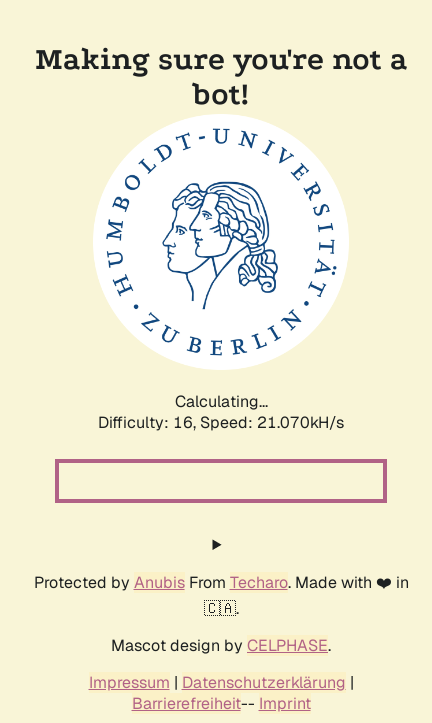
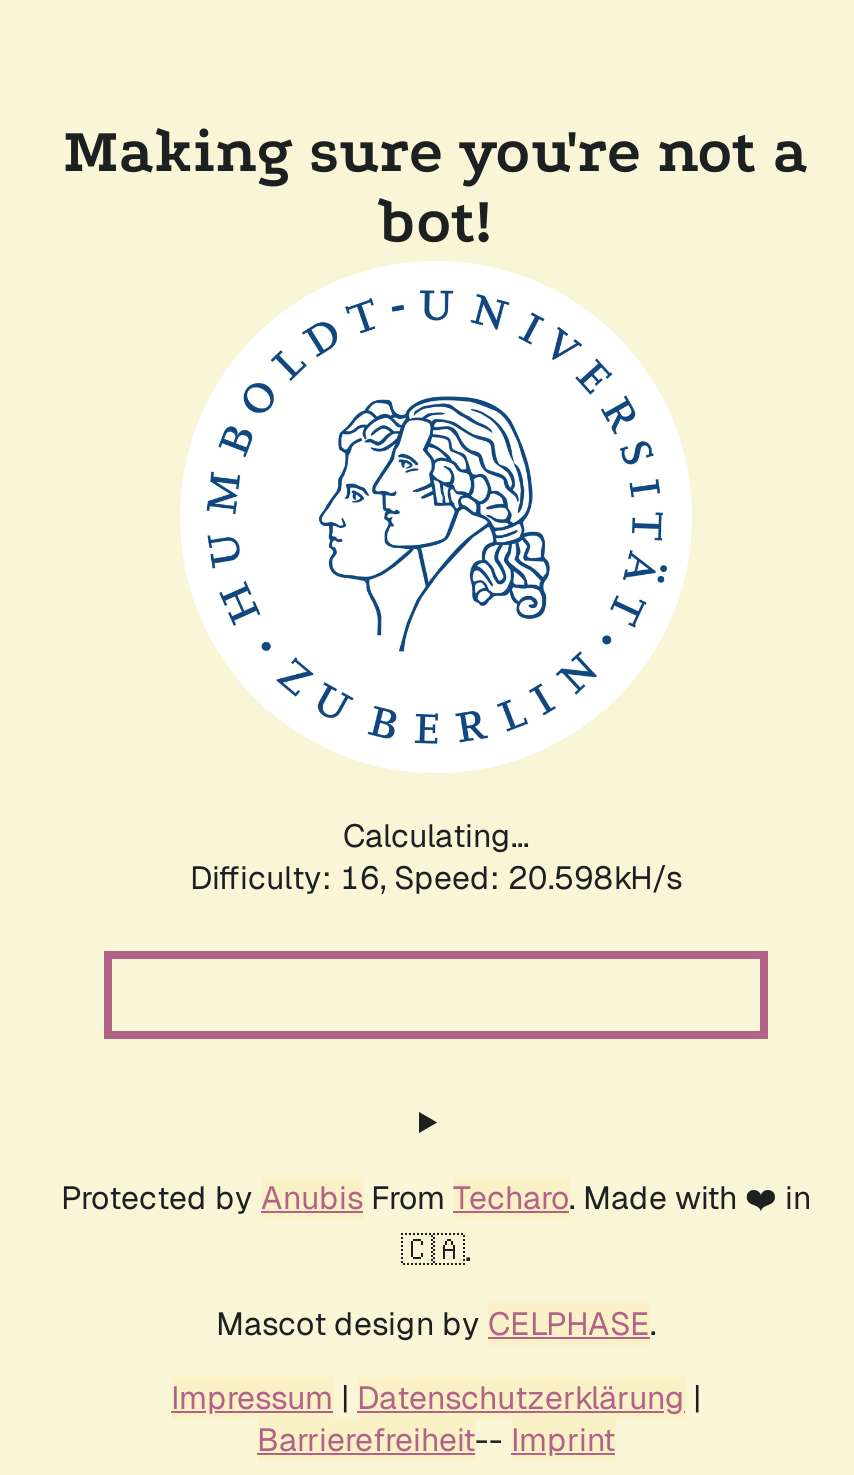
- Difficulty: 16, Speed: 21.070kH/s
+ Difficulty: 16, Speed: 20.598kH/s
